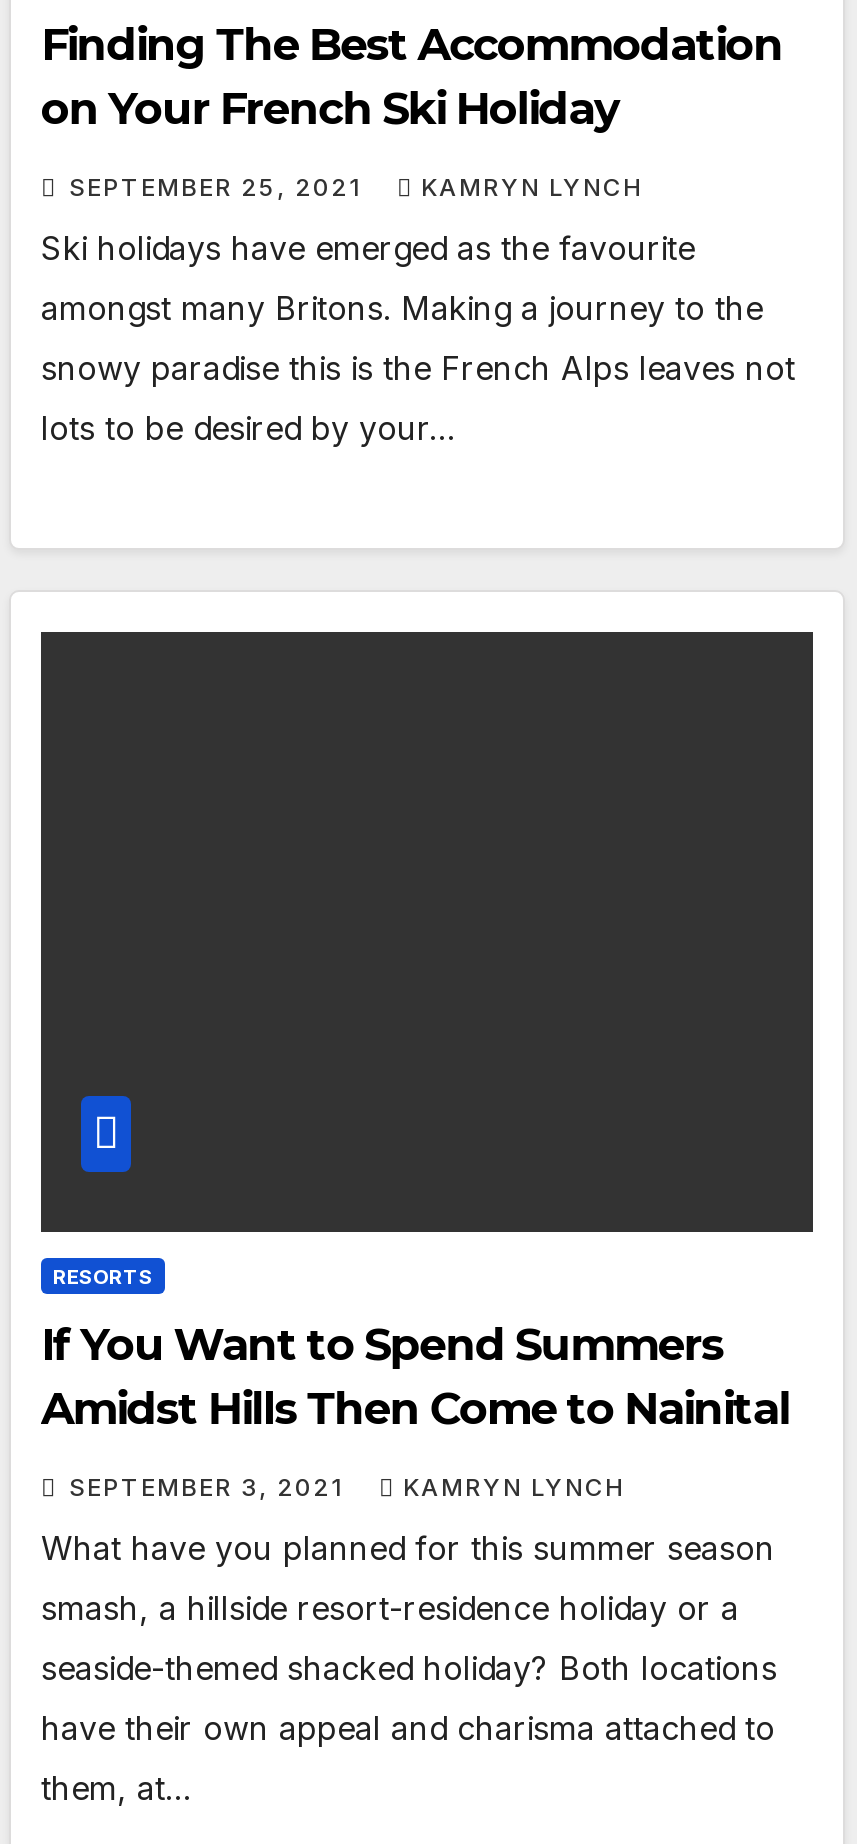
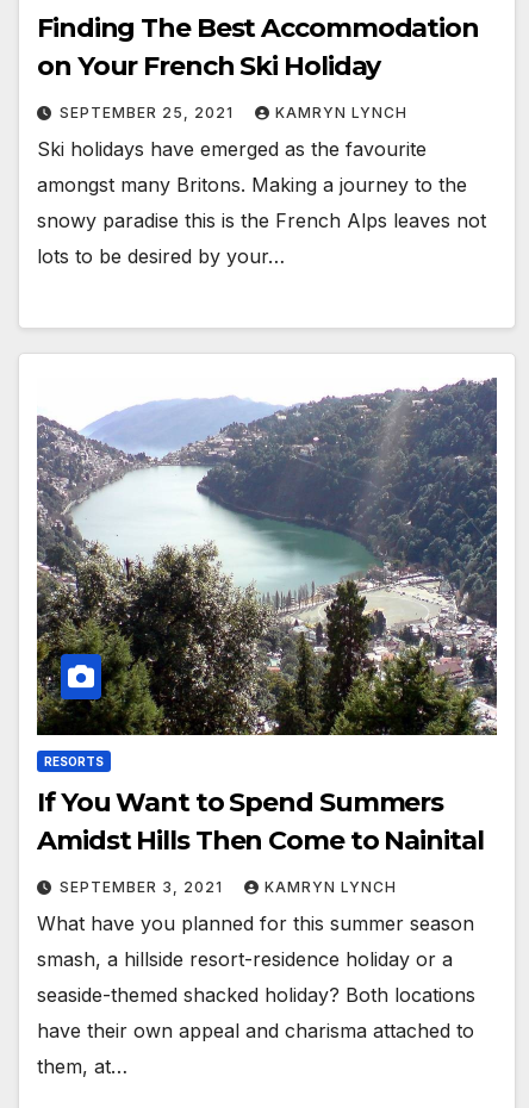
+ [image]
